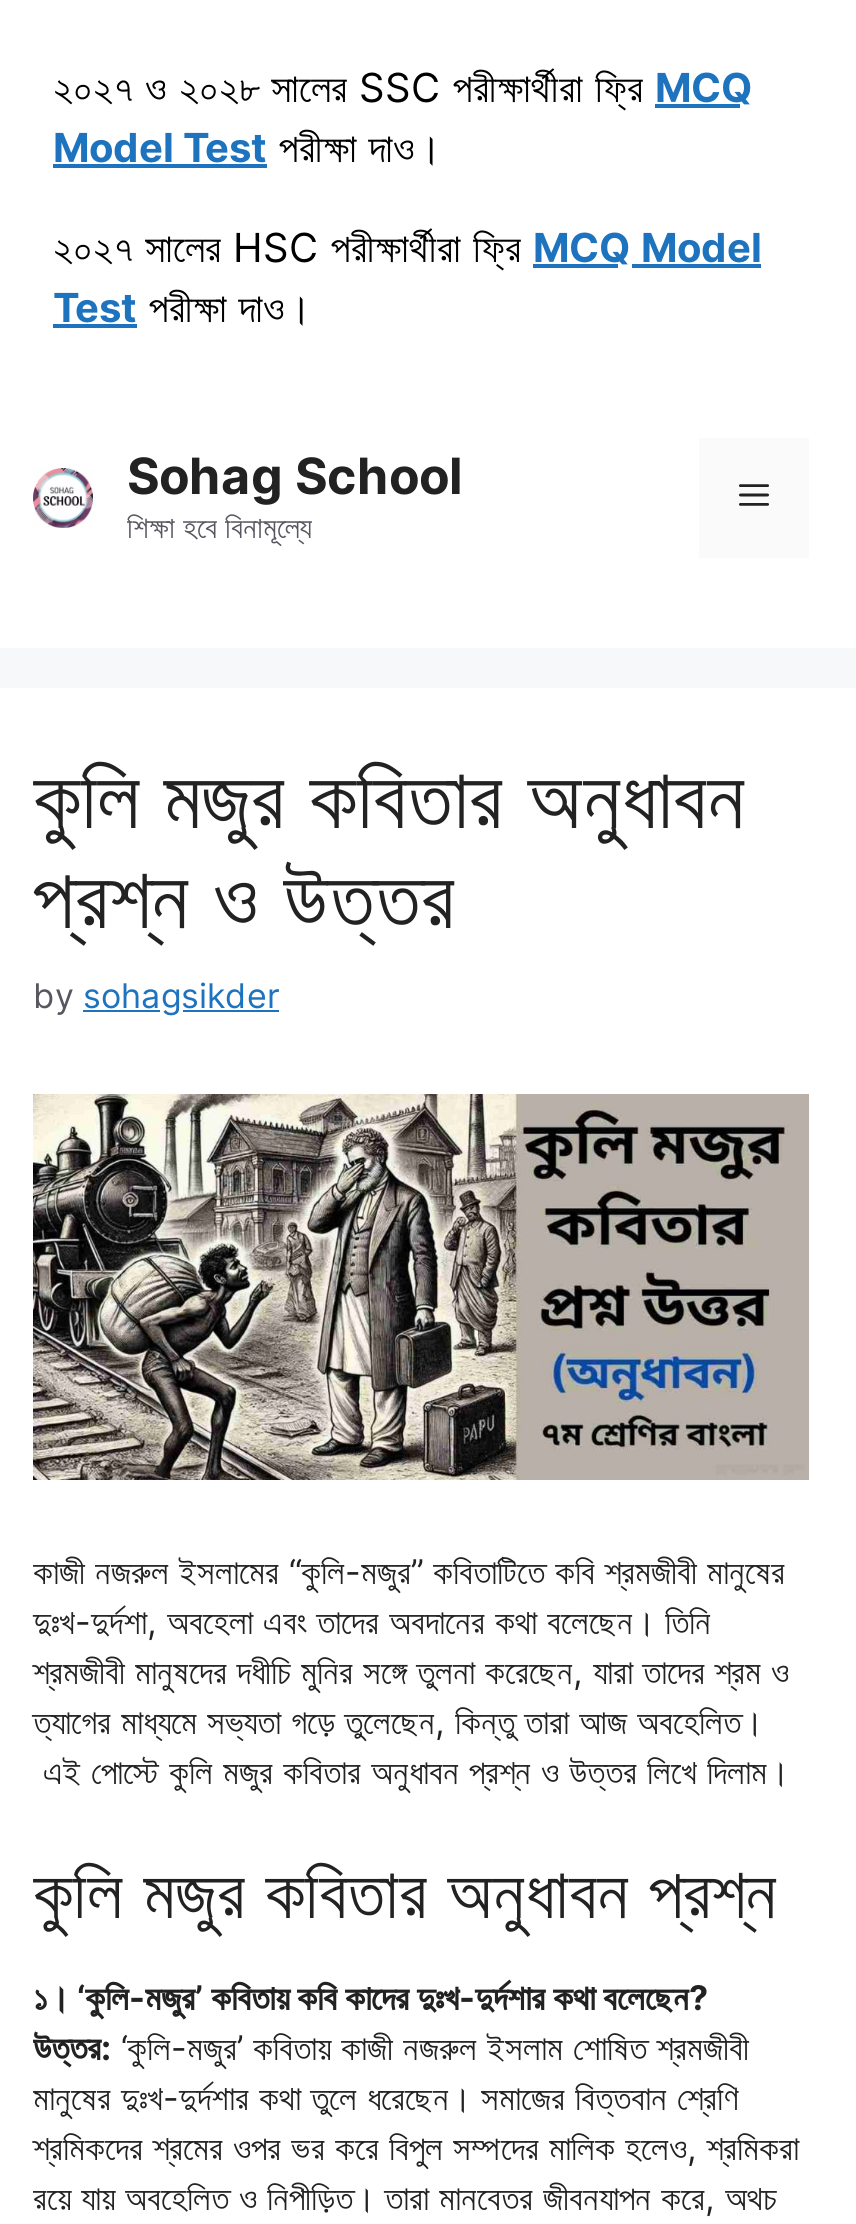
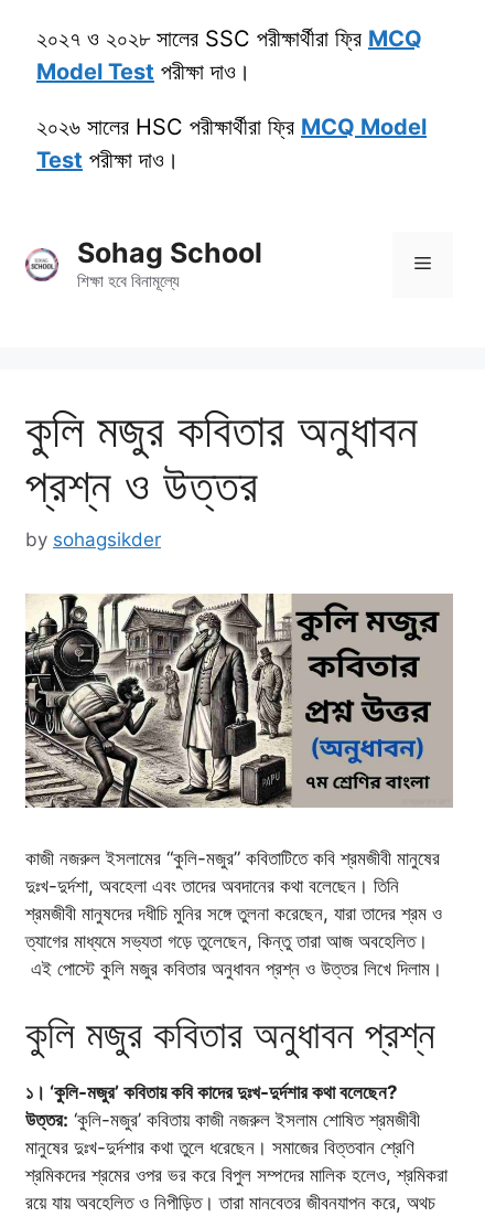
- ২০২৭ সালের HSC পরীক্ষার্থীরা ফ্রি MCQ Model
+ ২০২৬ সালের HSC পরীক্ষার্থীরা ফ্রি MCQ Model
